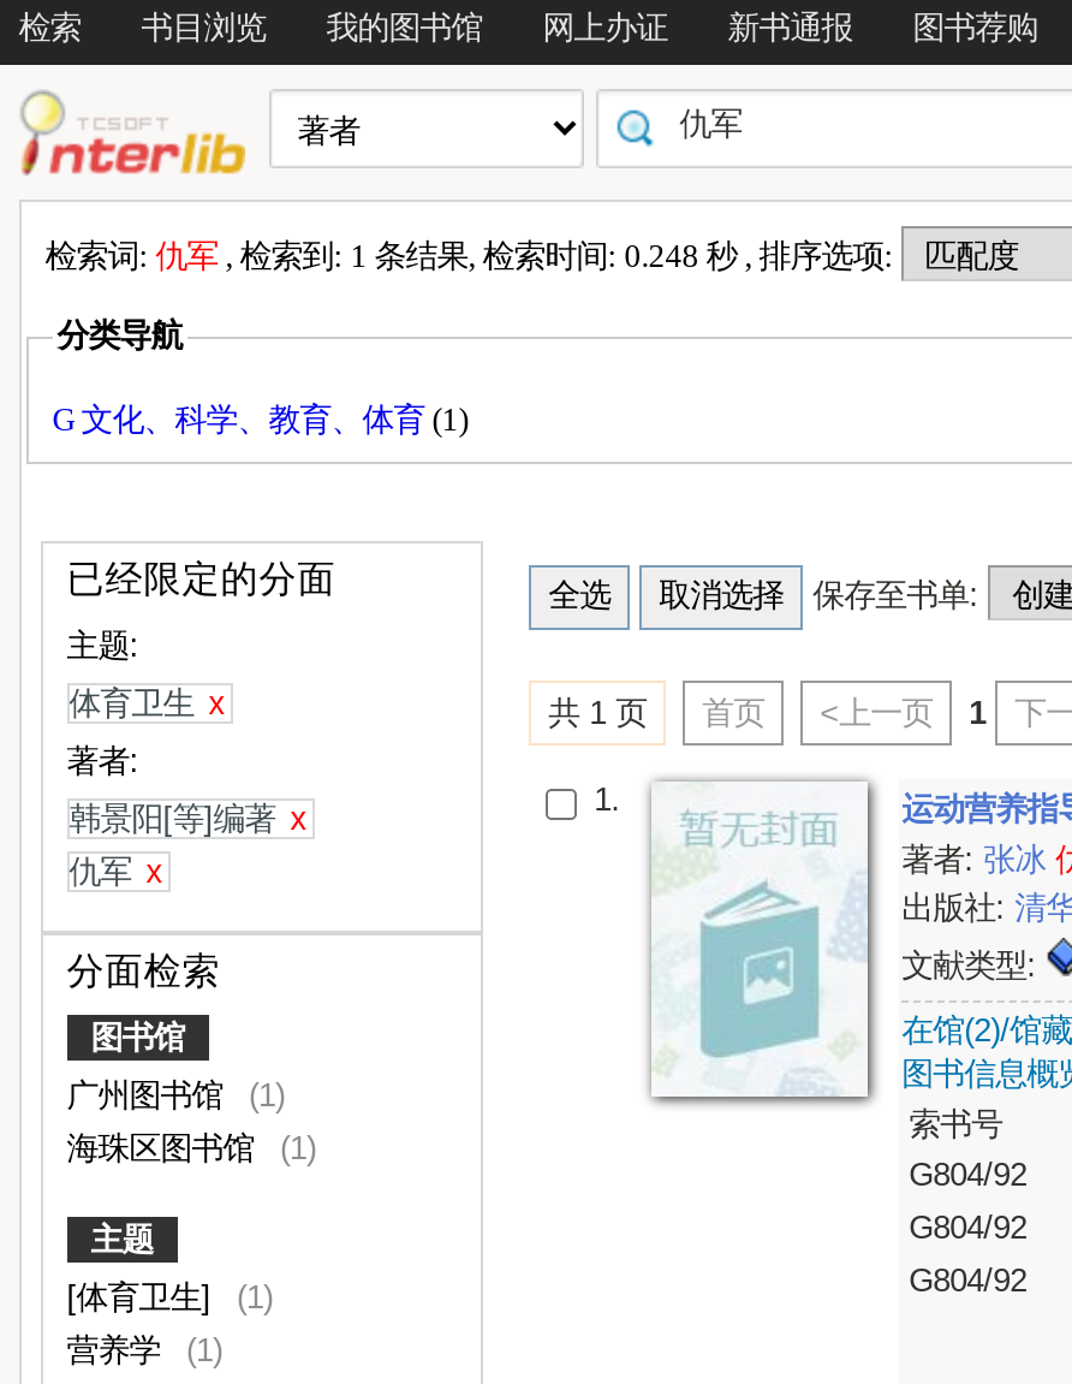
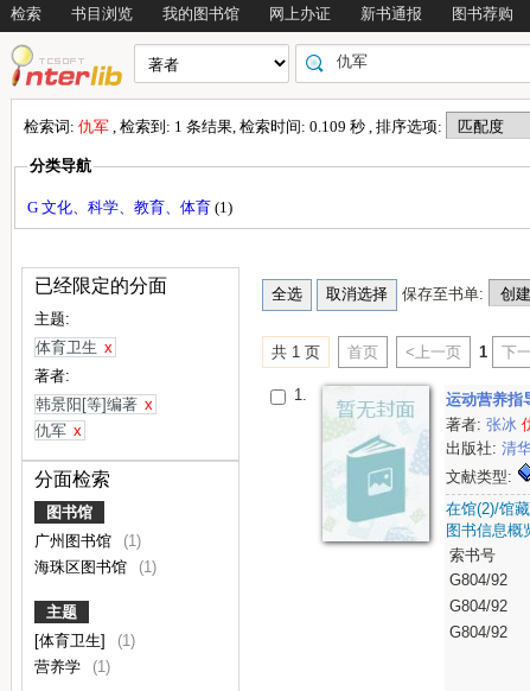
- 检索词:仇军, 检索到: 1 条结果, 检索时间: 0.248 秒 , 排序选项:
+ 检索词:仇军, 检索到: 1 条结果, 检索时间: 0.109 秒 , 排序选项:
